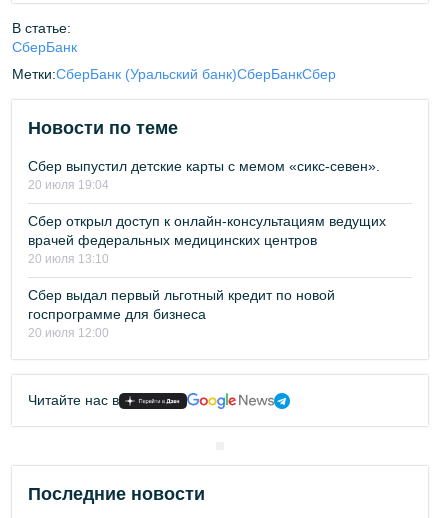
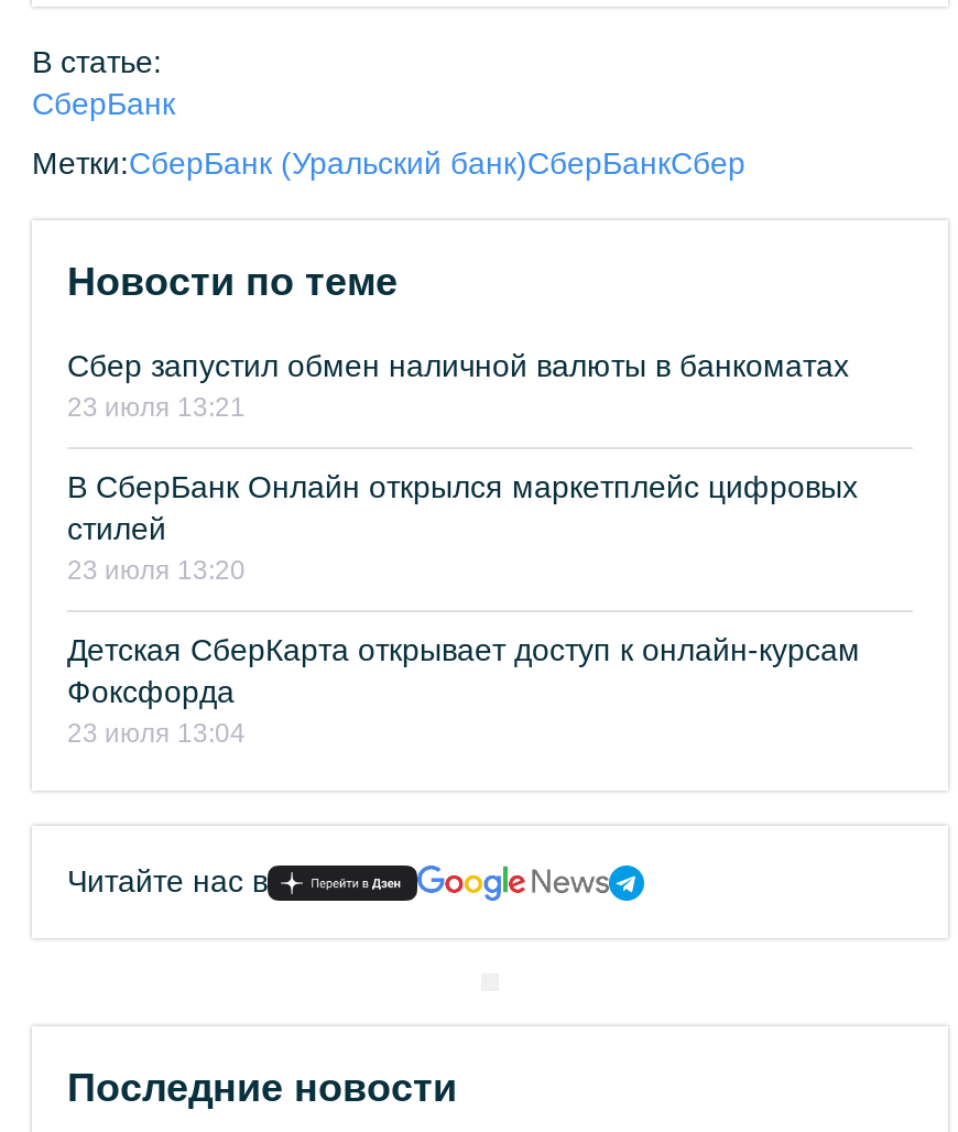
- Сбер выпустил детские карты с мемом «сикс-севен».
- 20 июля 19:04
+ Сбер запустил обмен наличной валюты в банкоматах
+ 23 июля 13:21

- Сбер открыл доступ к онлайн-консультациям ведущих
- врачей федеральных медицинских центров
- 20 июля 13:10
+ В СберБанк Онлайн открылся маркетплейс цифровых
+ стилей
+ 23 июля 13:20

- Сбер выдал первый льготный кредит по новой
- госпрограмме для бизнеса
- 20 июля 12:00
+ Детская СберКарта открывает доступ к онлайн-курсам
+ Фоксфорда
+ 23 июля 13:04
